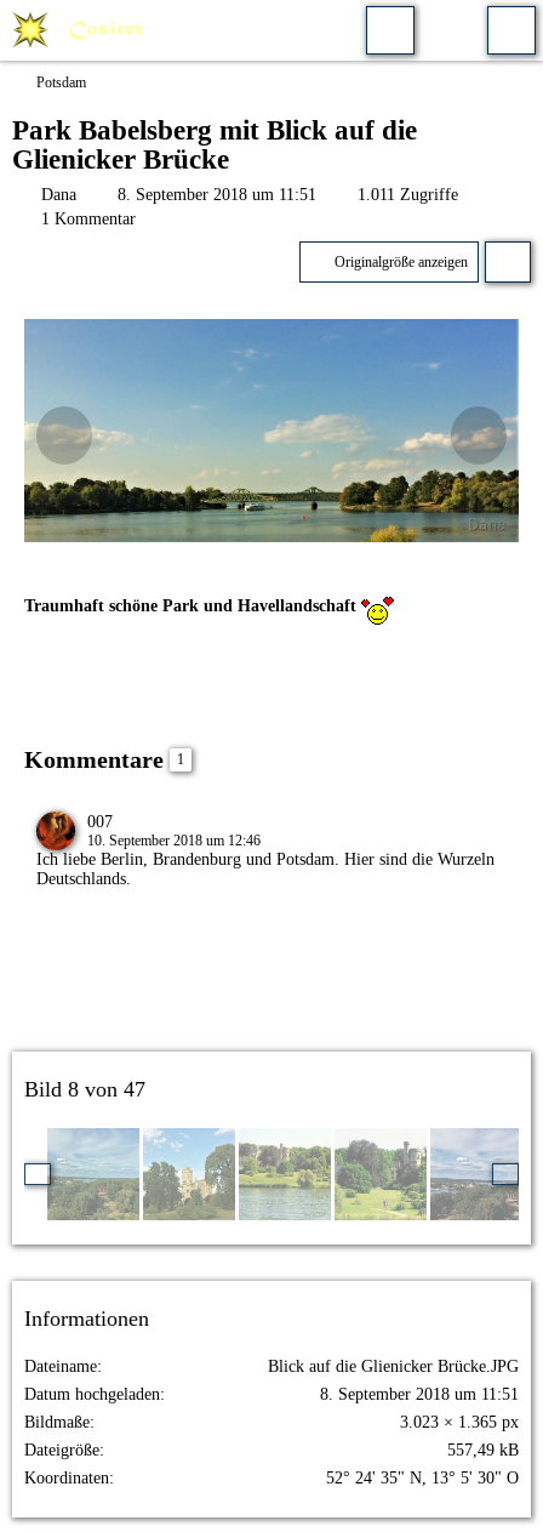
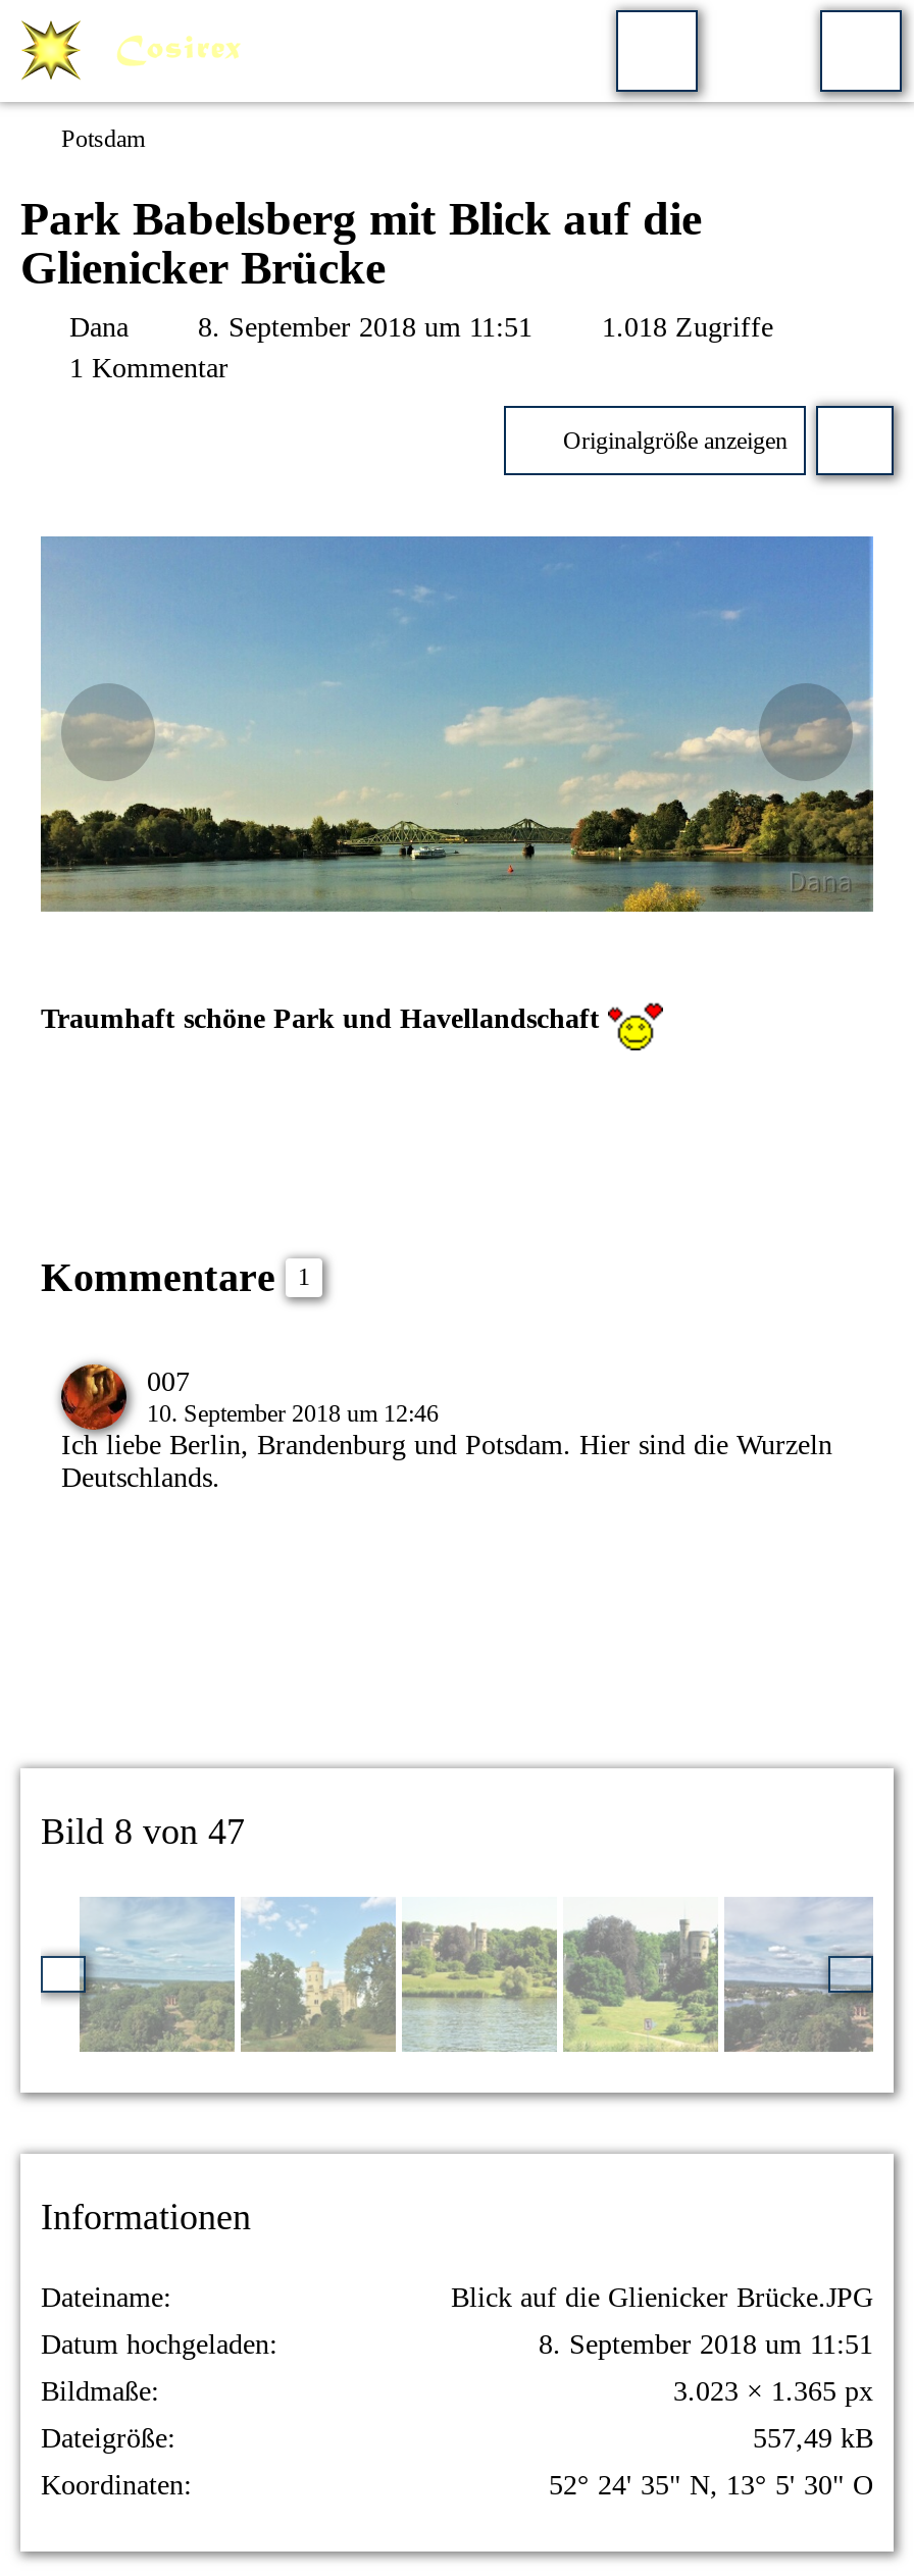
- 8. September 2018 um 11:51 1.011 Zugriffe
+ 8. September 2018 um 11:51 1.018 Zugriffe
